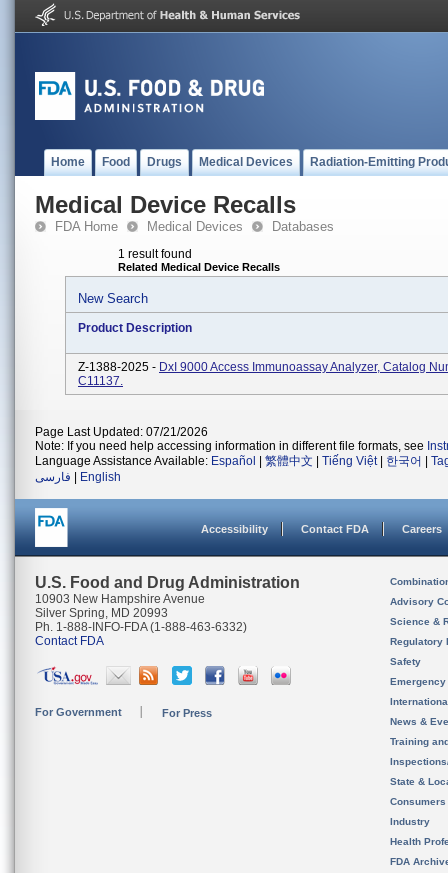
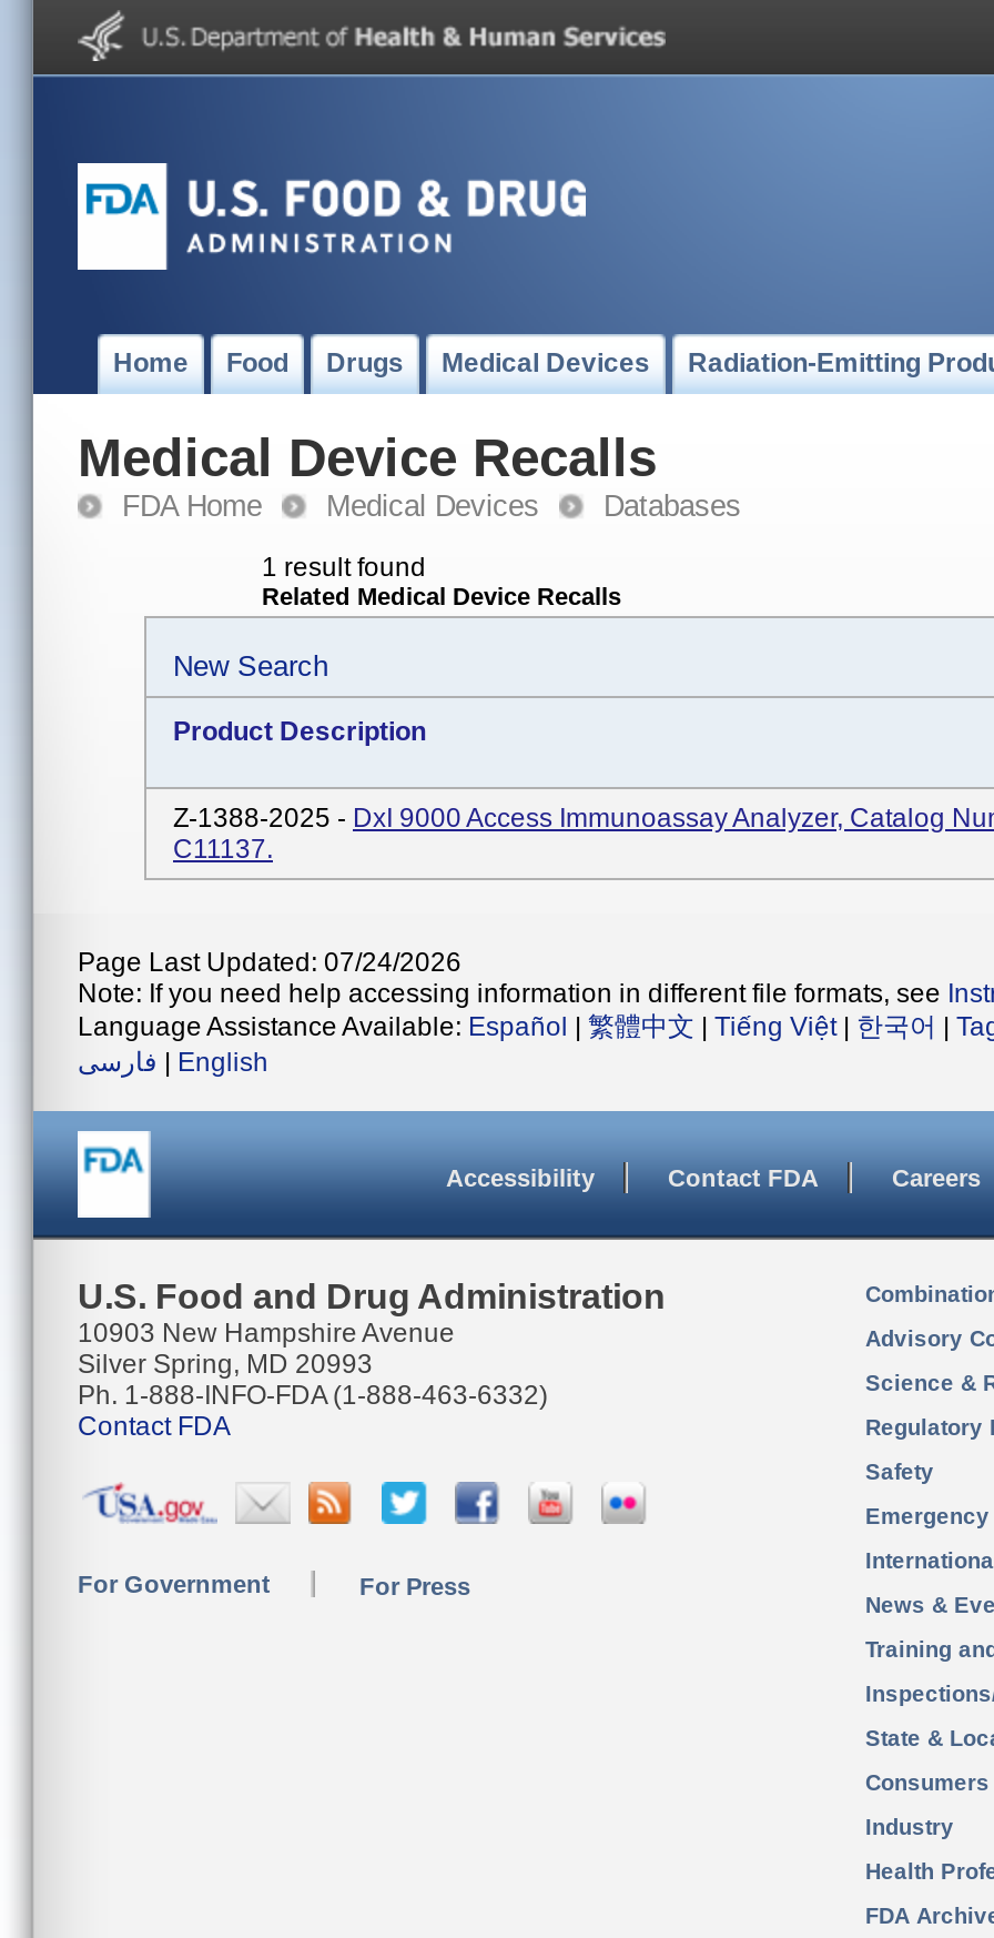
- Page Last Updated: 07/21/2026
+ Page Last Updated: 07/24/2026
